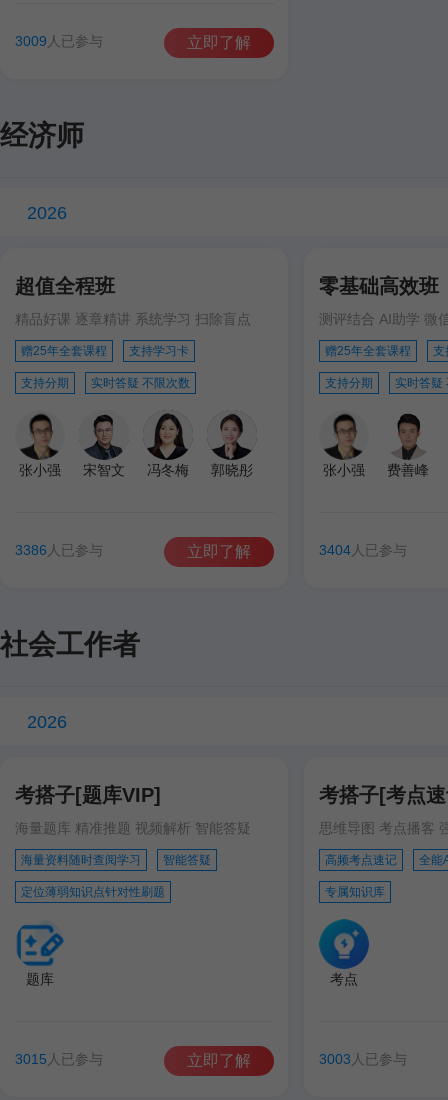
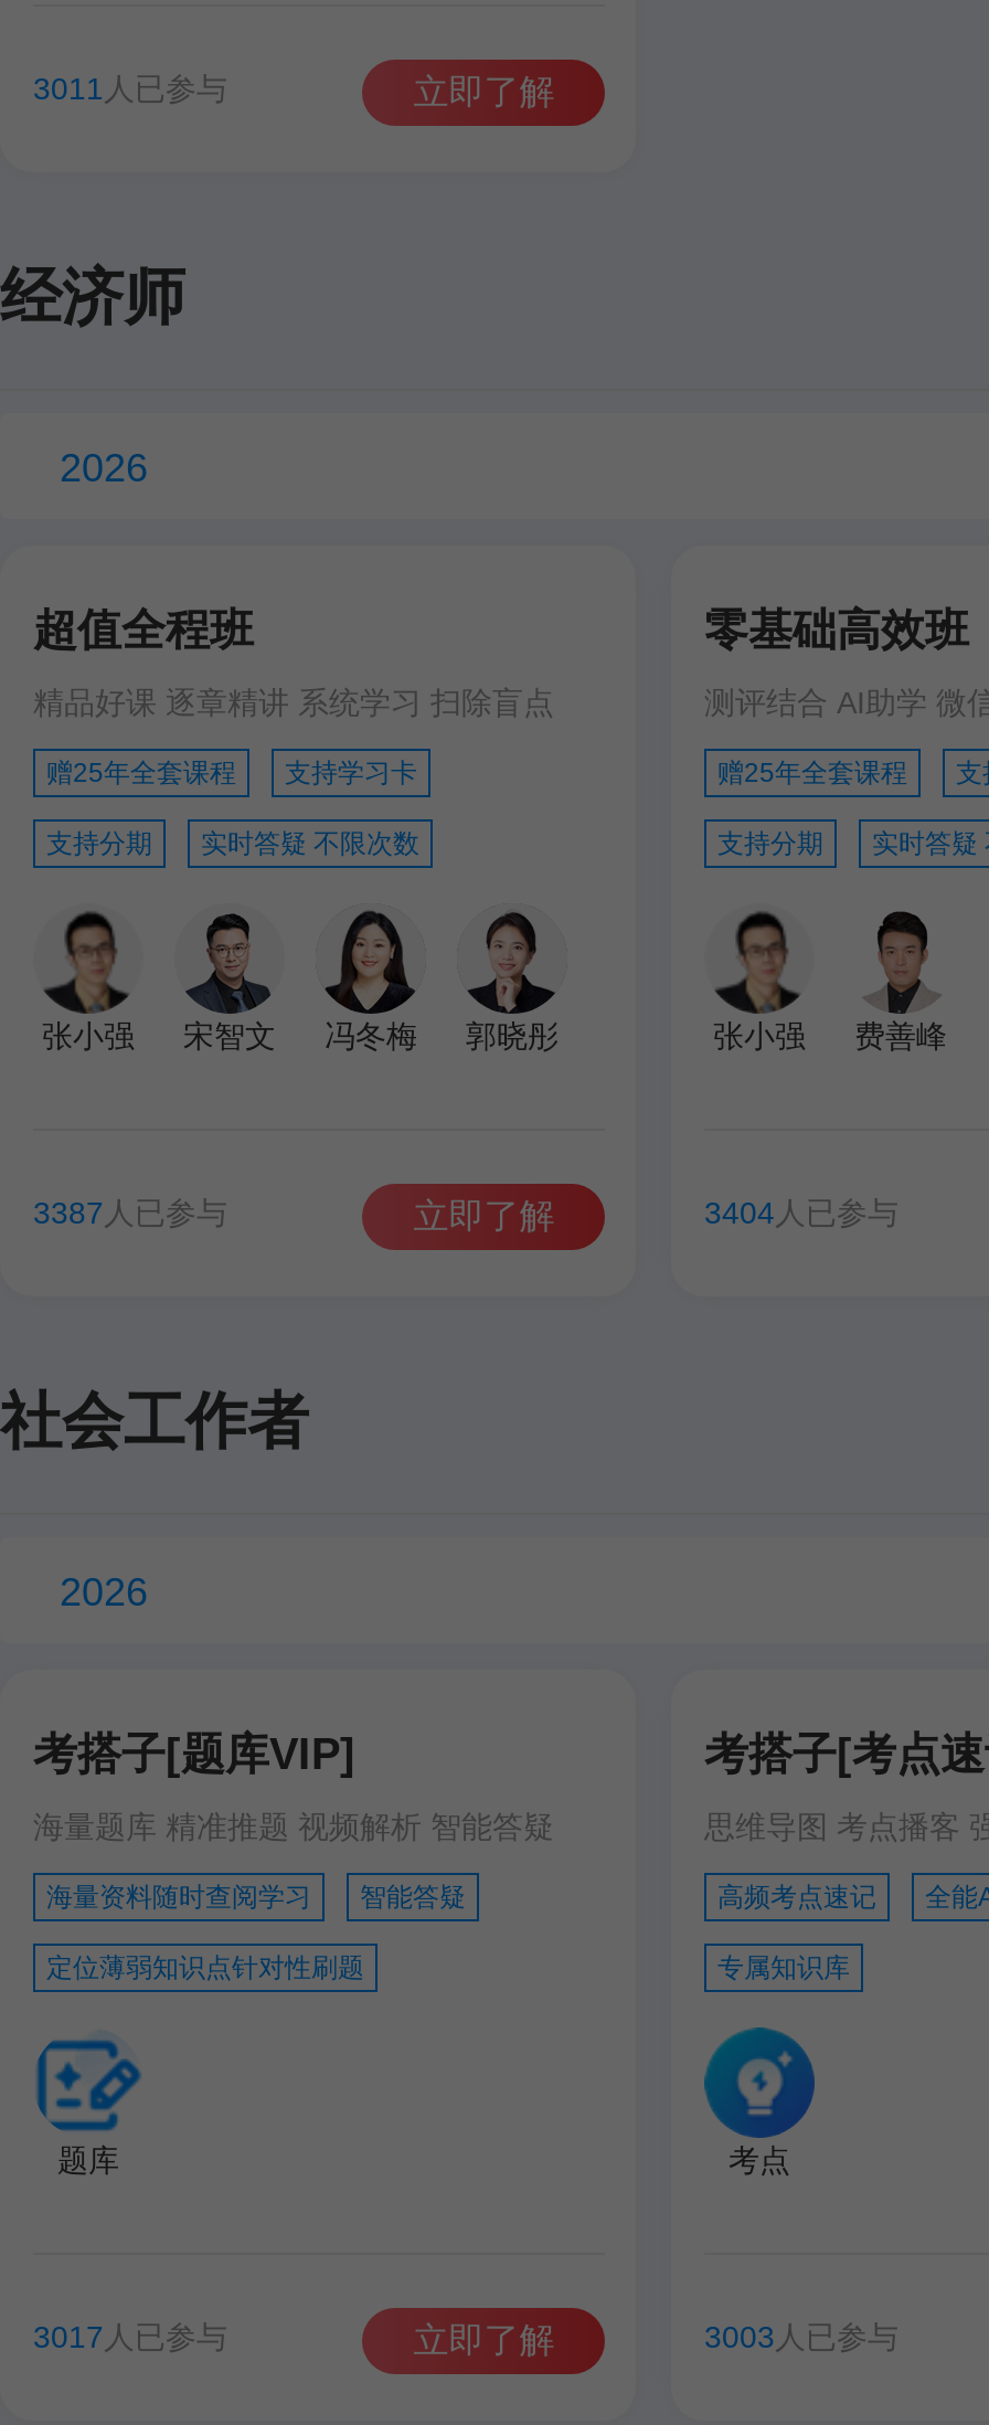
- 3009人已参与
+ 3011人已参与

- 3386人已参与
+ 3387人已参与

- 3015人已参与
+ 3017人已参与
